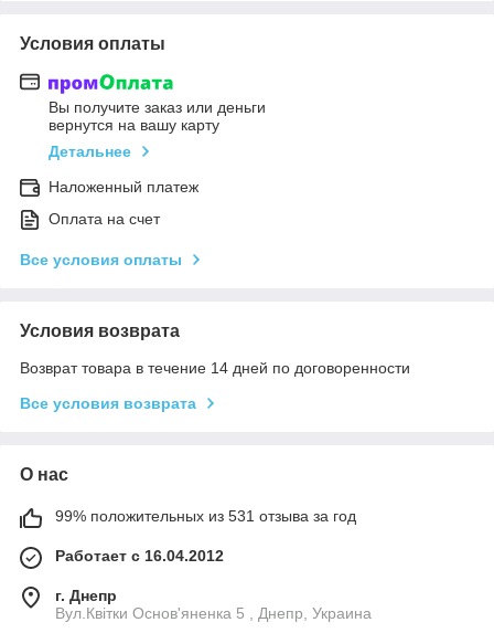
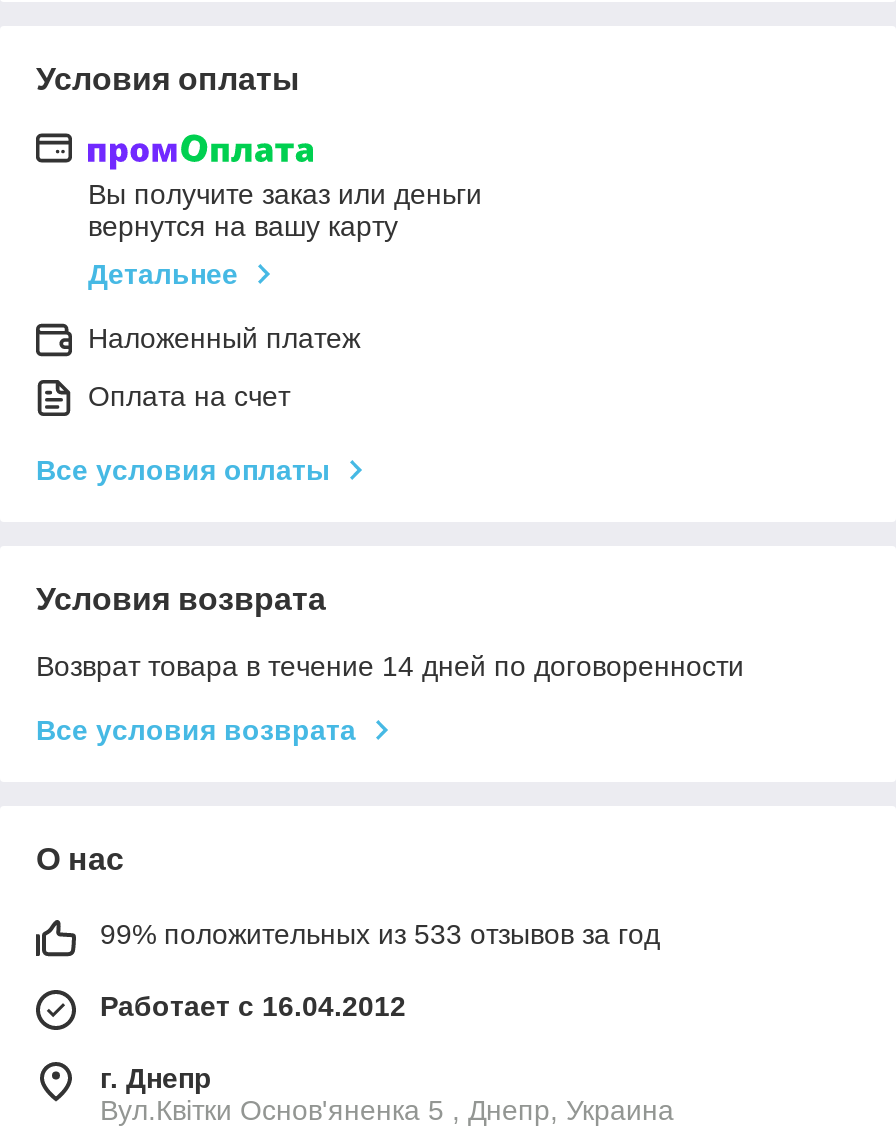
- 99% положительных из 531 отзыва за год
+ 99% положительных из 533 отзывов за год
